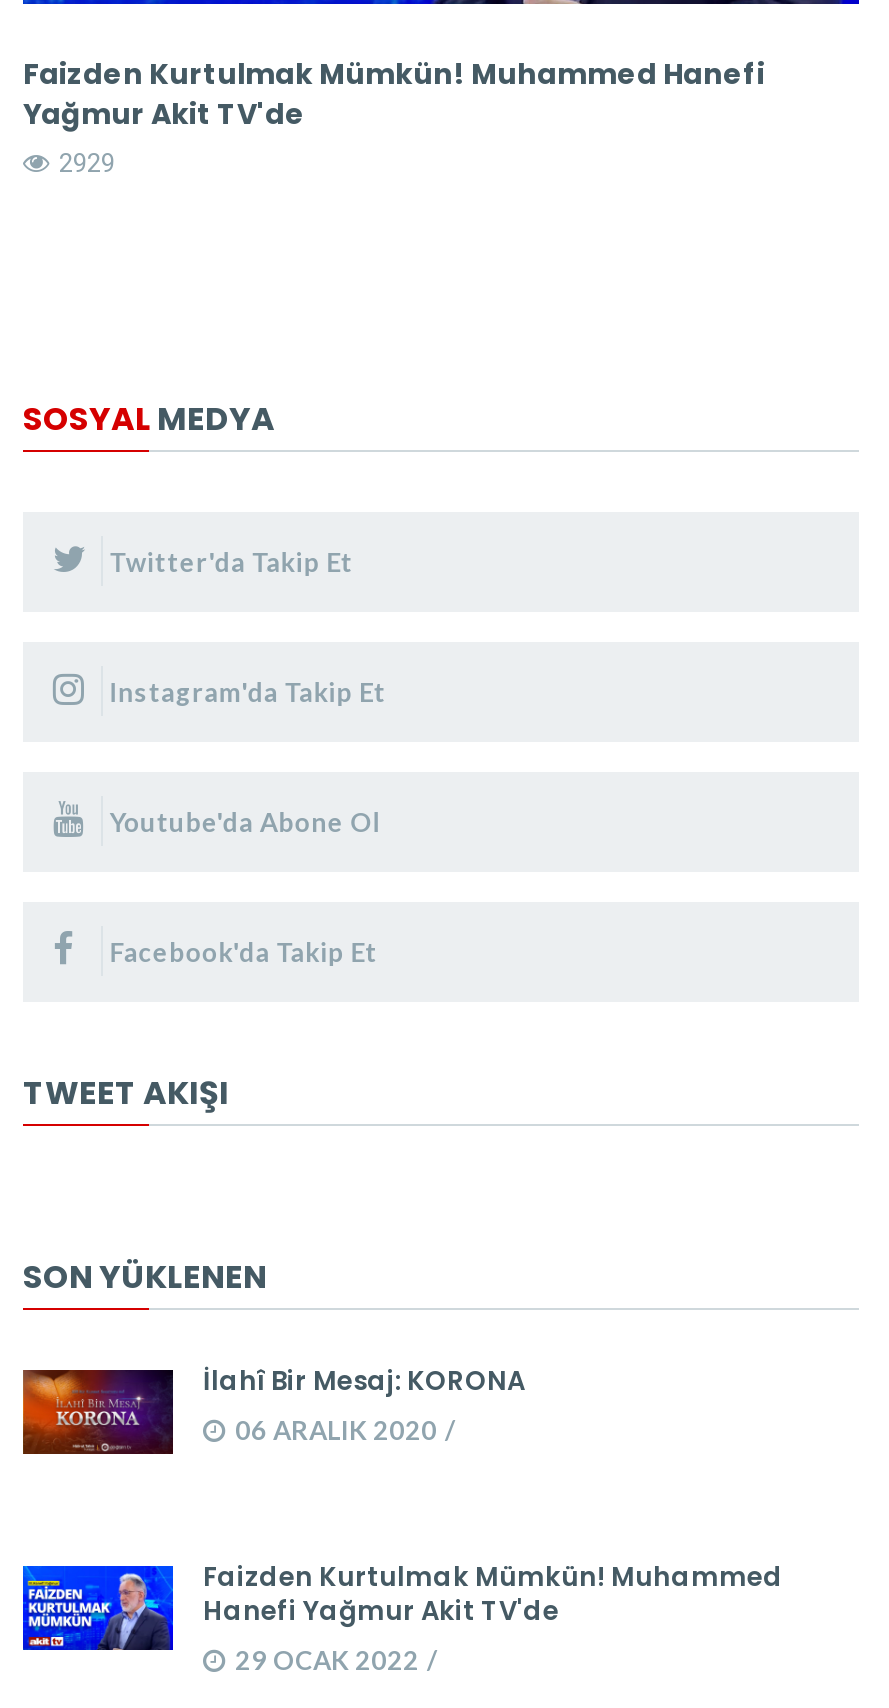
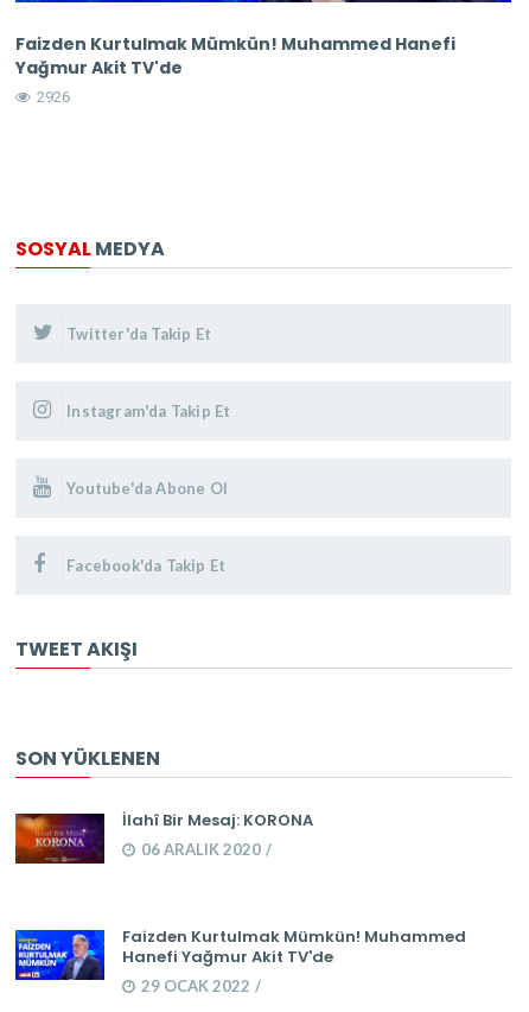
- 2929
+ 2926
